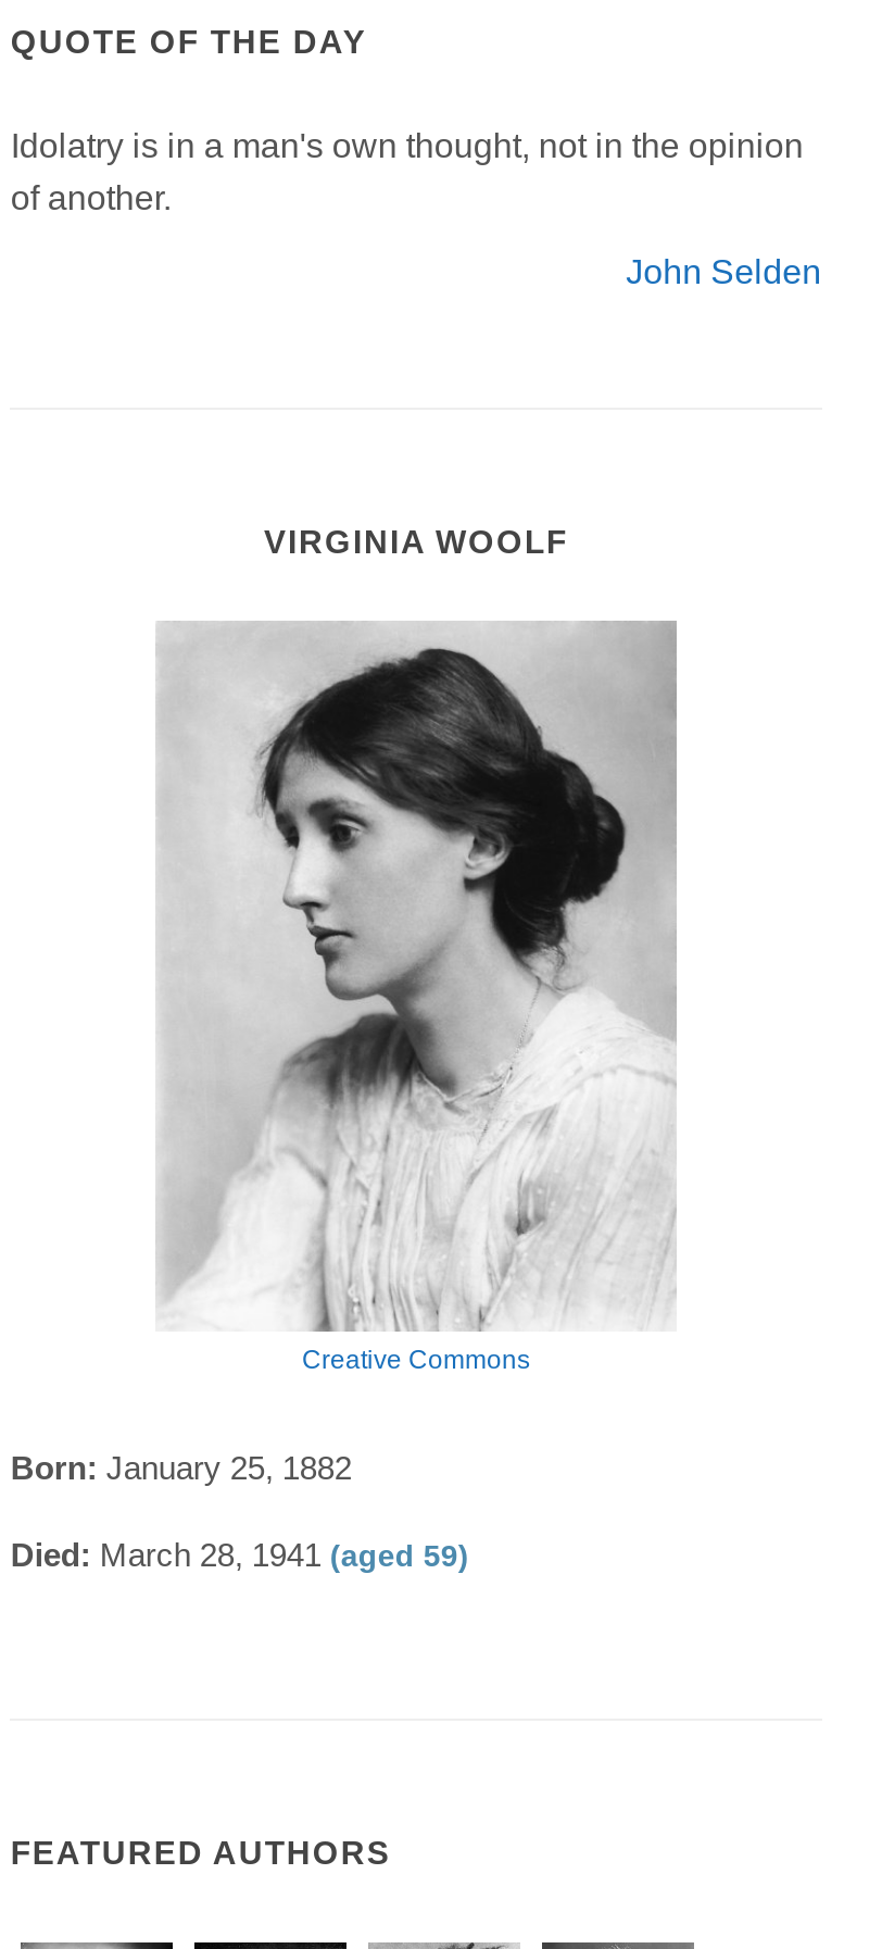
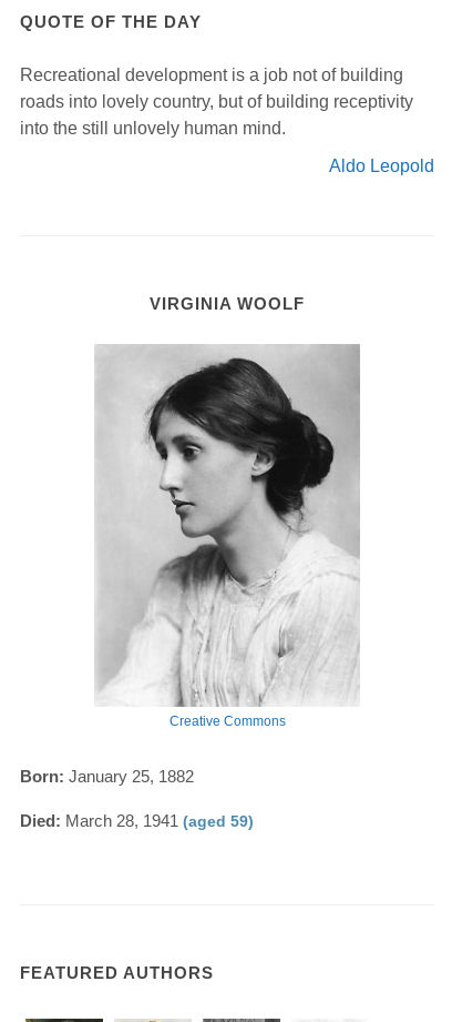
- Idolatry is in a man's own thought, not in the opinion
- of another.
+ Recreational development is a job not of building
+ roads into lovely country, but of building receptivity
+ into the still unlovely human mind.

- John Selden
+ Aldo Leopold
